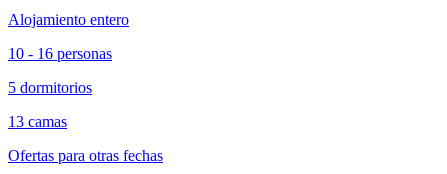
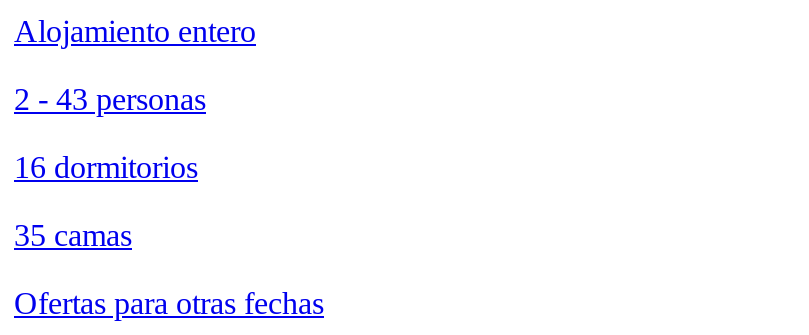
- 10 - 16 personas
+ 2 - 43 personas

- 5 dormitorios
+ 16 dormitorios

- 13 camas
+ 35 camas
